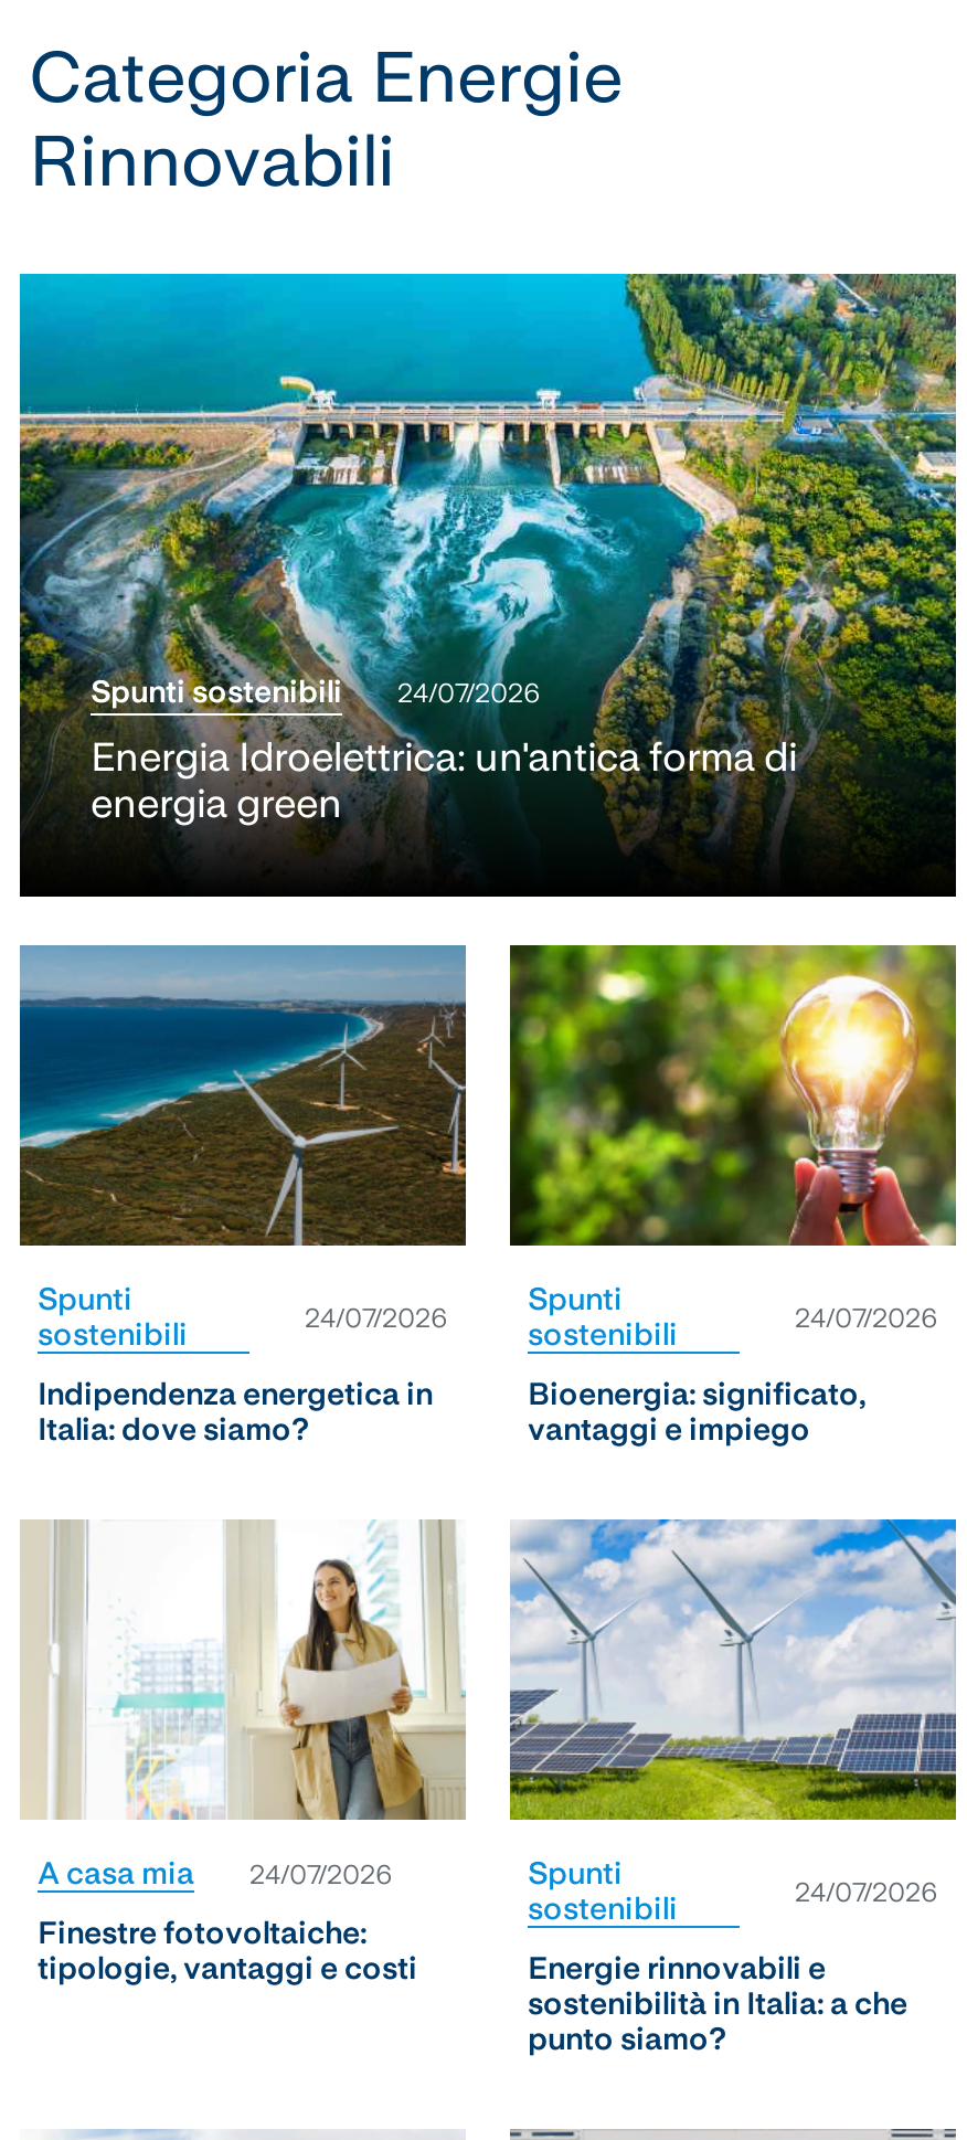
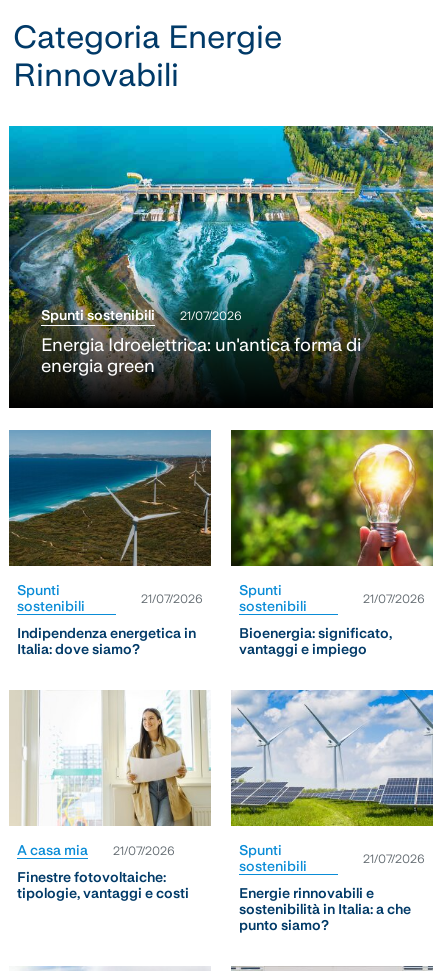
- Spunti sostenibili 24/07/2026
+ Spunti sostenibili 21/07/2026

- 24/07/2026
+ 21/07/2026

- 24/07/2026
+ 21/07/2026

- A casa mia 24/07/2026
+ A casa mia 21/07/2026

- 24/07/2026
+ 21/07/2026
